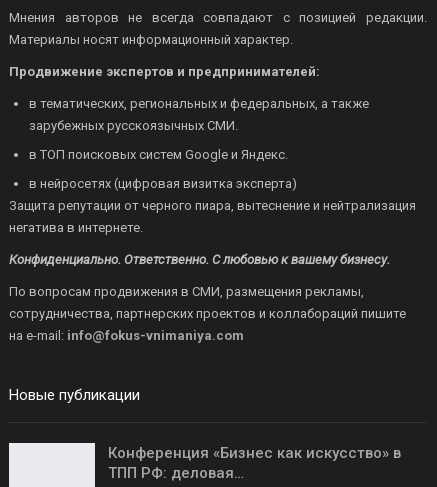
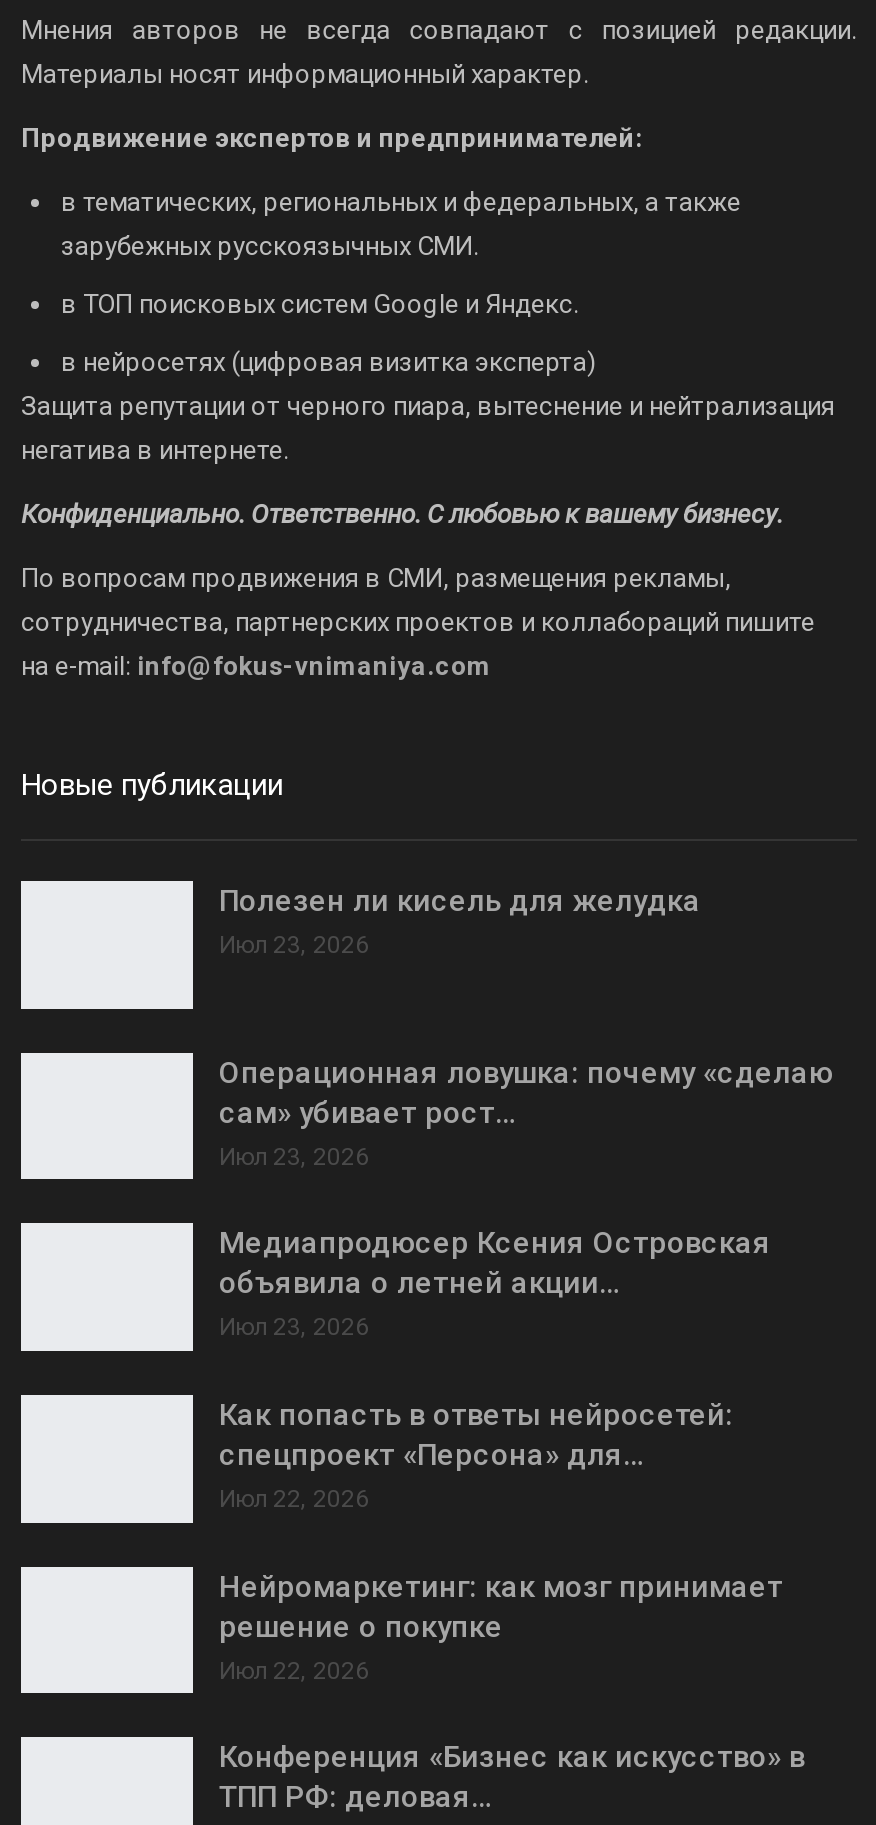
+ Полезен ли кисель для желудка
+ Июл 23, 2026

+ Операционная ловушка: почему «сделаю
+ сам» убивает рост…
+ Июл 23, 2026
+ Медиапродюсер Ксения Островская
+ объявила о летней акции…
+ Июл 23, 2026
+ Как попасть в ответы нейросетей:
+ спецпроект «Персона» для…
+ Июл 22, 2026
+ Нейромаркетинг: как мозг принимает
+ решение о покупке
+ Июл 22, 2026
